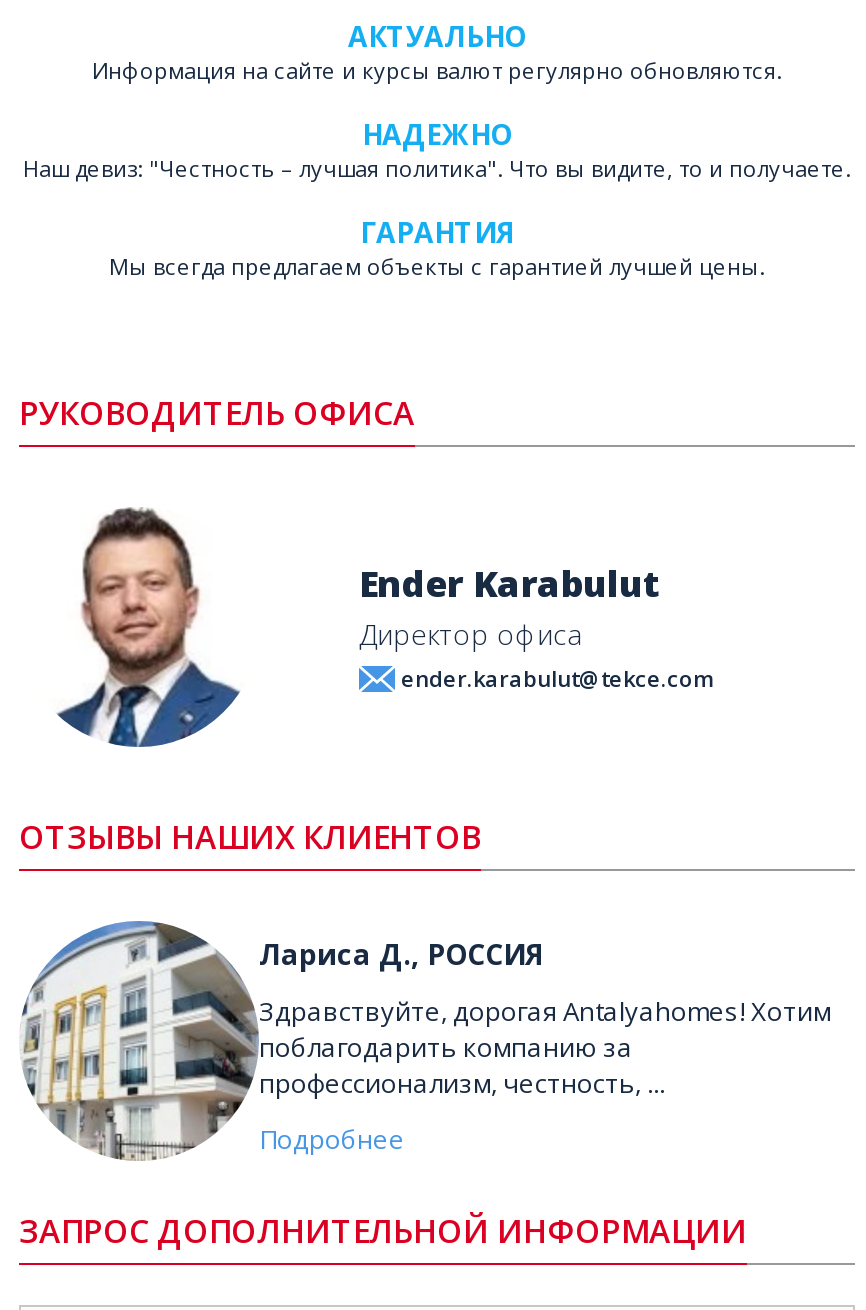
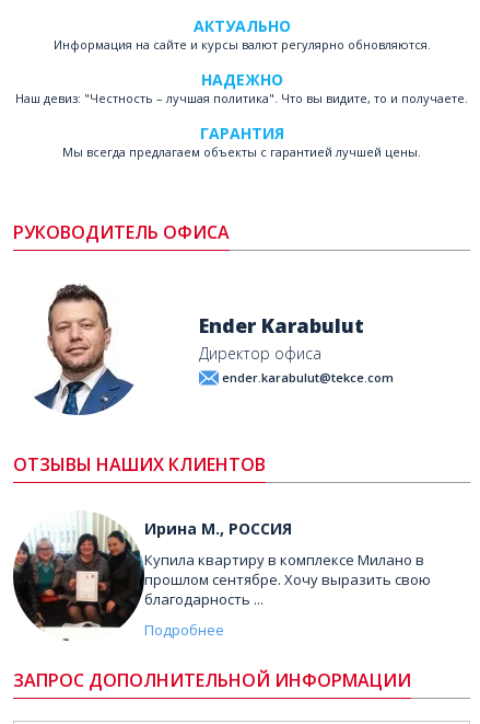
- [image]
- Лариса Д., РОССИЯ
+ [image]
+ Ирина М., РОССИЯ

- Здравствуйте, дорогая Antalyahomes! Хотим
- поблагодарить компанию за
- профессионализм, честность, ...
+ Купила квартиру в комплексе Милано в
+ прошлом сентябре. Хочу выразить свою
+ благодарность ...
